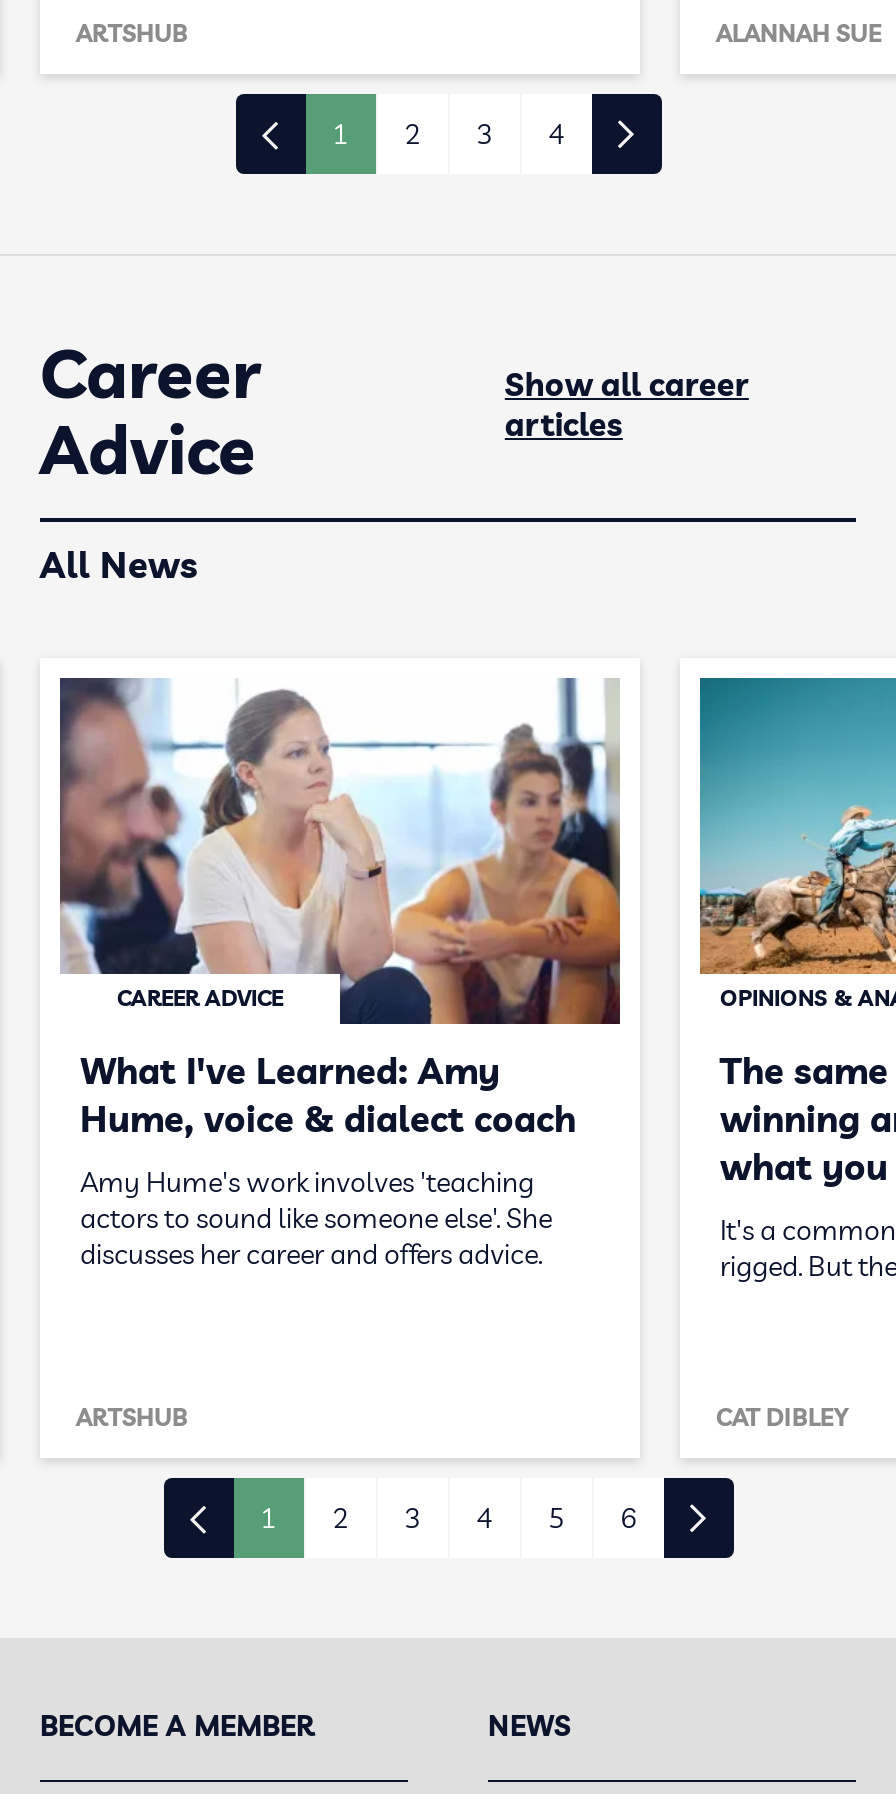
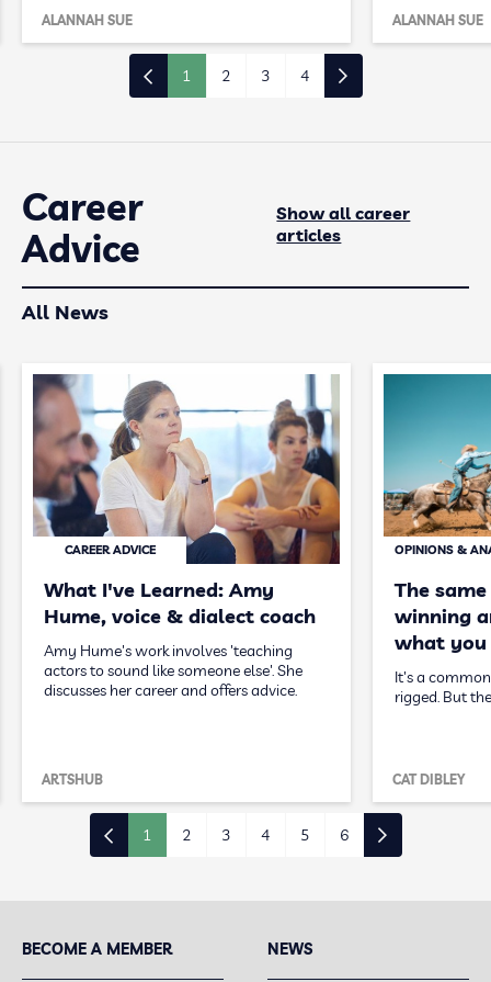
- ARTSHUB
+ ALANNAH SUE
